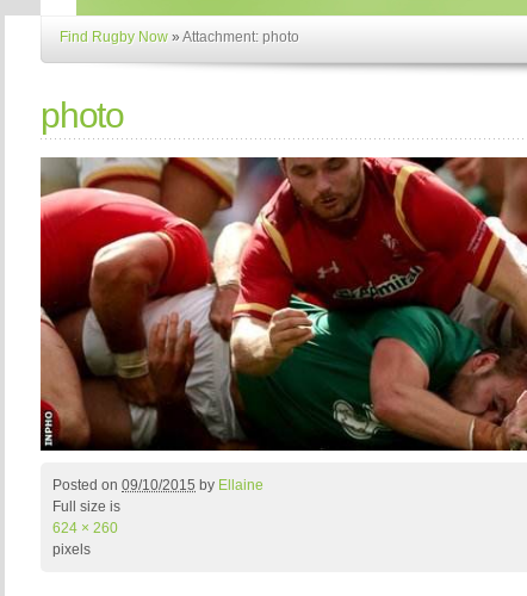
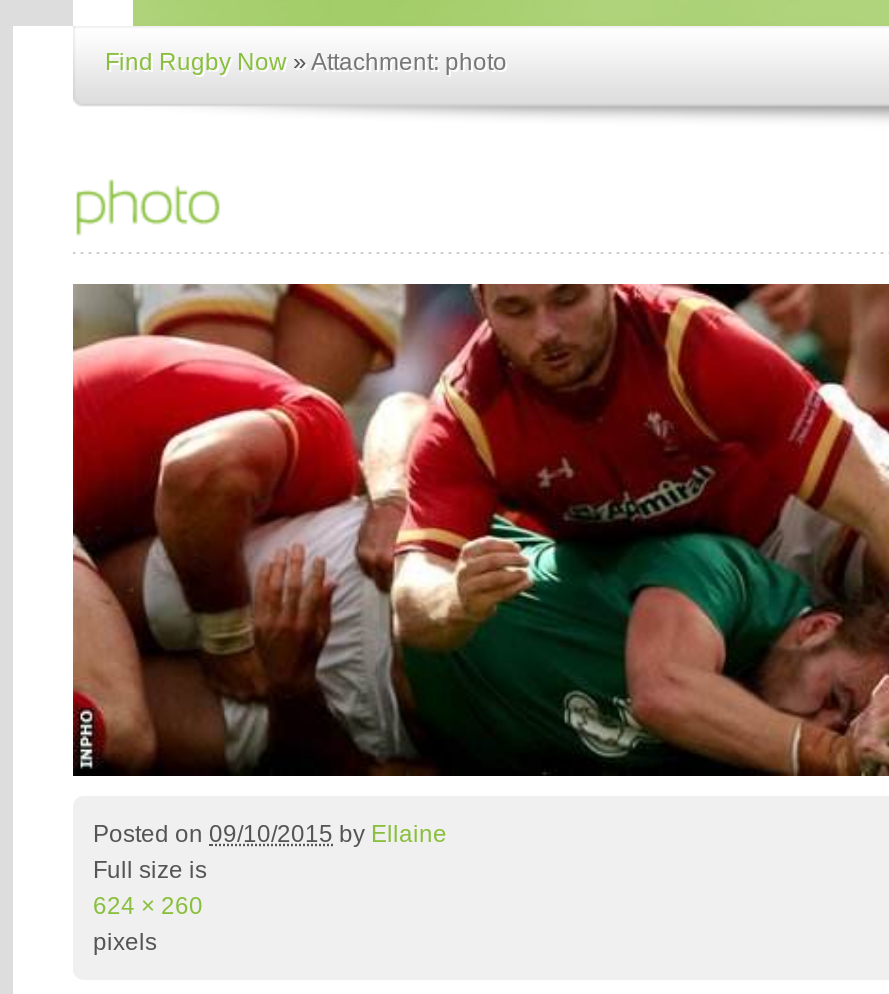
- photo
